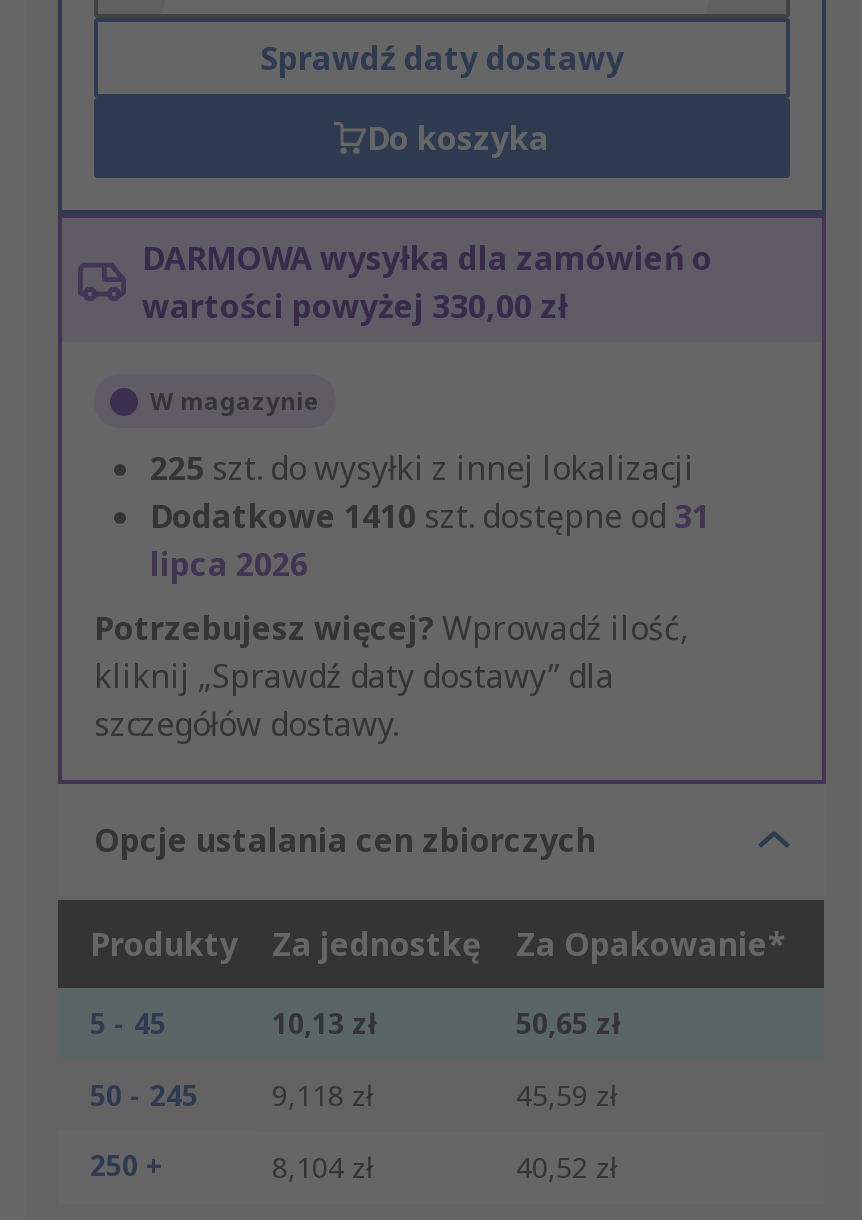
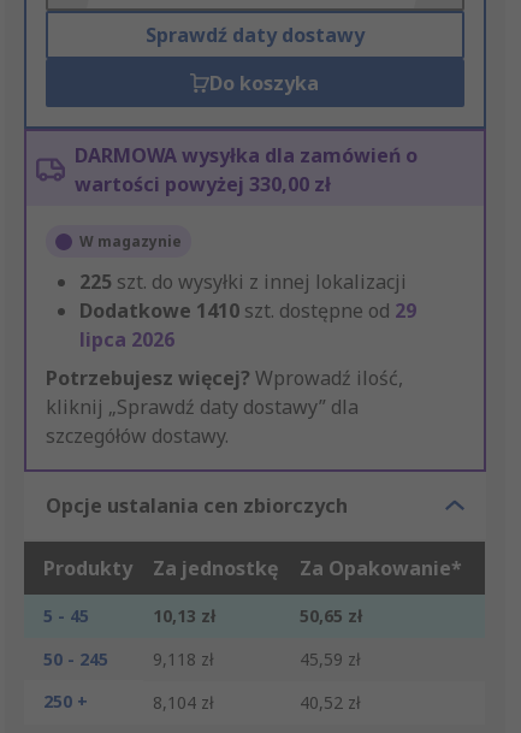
- Dodatkowe 1410 szt. dostępne od 31
+ Dodatkowe 1410 szt. dostępne od 29
